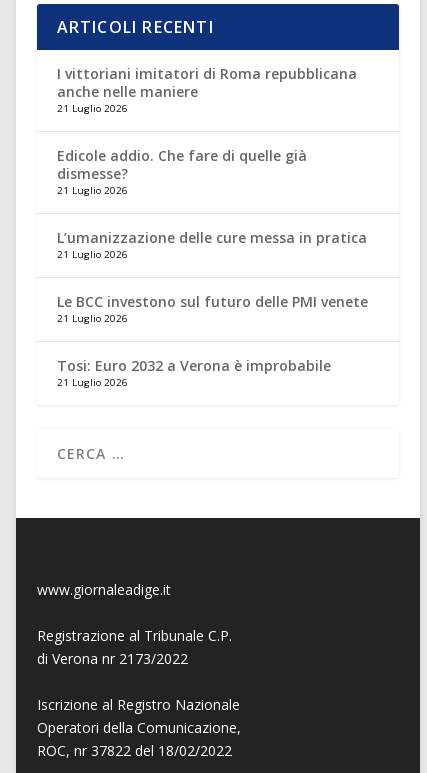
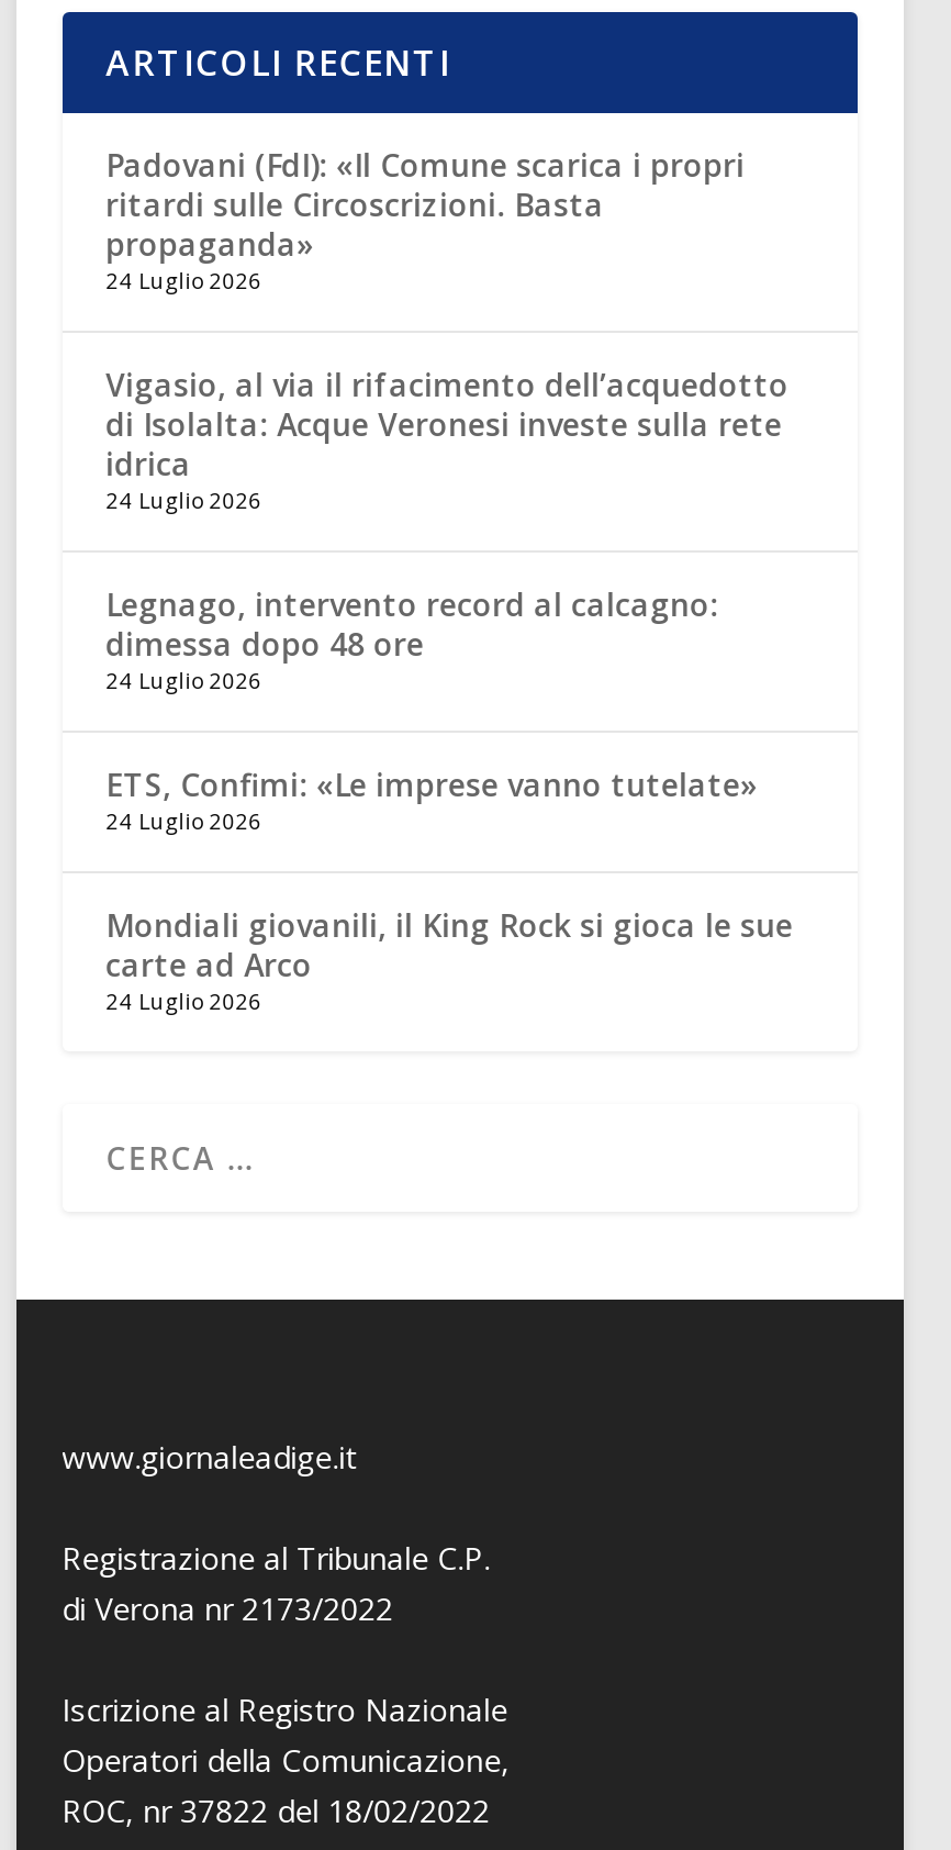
- I vittoriani imitatori di Roma repubblicana
- anche nelle maniere
- 21 Luglio 2026
+ Padovani (FdI): «Il Comune scarica i propri
+ ritardi sulle Circoscrizioni. Basta
+ propaganda»
+ 24 Luglio 2026

- Edicole addio. Che fare di quelle già
- dismesse?
- 21 Luglio 2026
+ Vigasio, al via il rifacimento dell’acquedotto
+ di Isolalta: Acque Veronesi investe sulla rete
+ idrica
+ 24 Luglio 2026

- L’umanizzazione delle cure messa in pratica
- 21 Luglio 2026
+ Legnago, intervento record al calcagno:
+ dimessa dopo 48 ore
+ 24 Luglio 2026

- Le BCC investono sul futuro delle PMI venete
- 21 Luglio 2026
+ ETS, Confimi: «Le imprese vanno tutelate»
+ 24 Luglio 2026

- Tosi: Euro 2032 a Verona è improbabile
- 21 Luglio 2026
+ Mondiali giovanili, il King Rock si gioca le sue
+ carte ad Arco
+ 24 Luglio 2026
